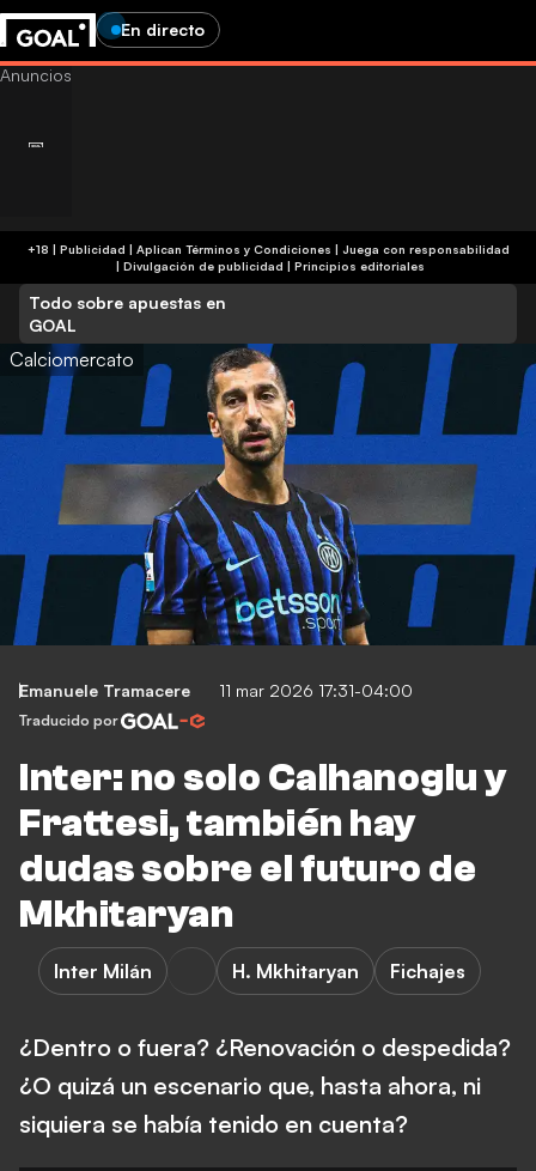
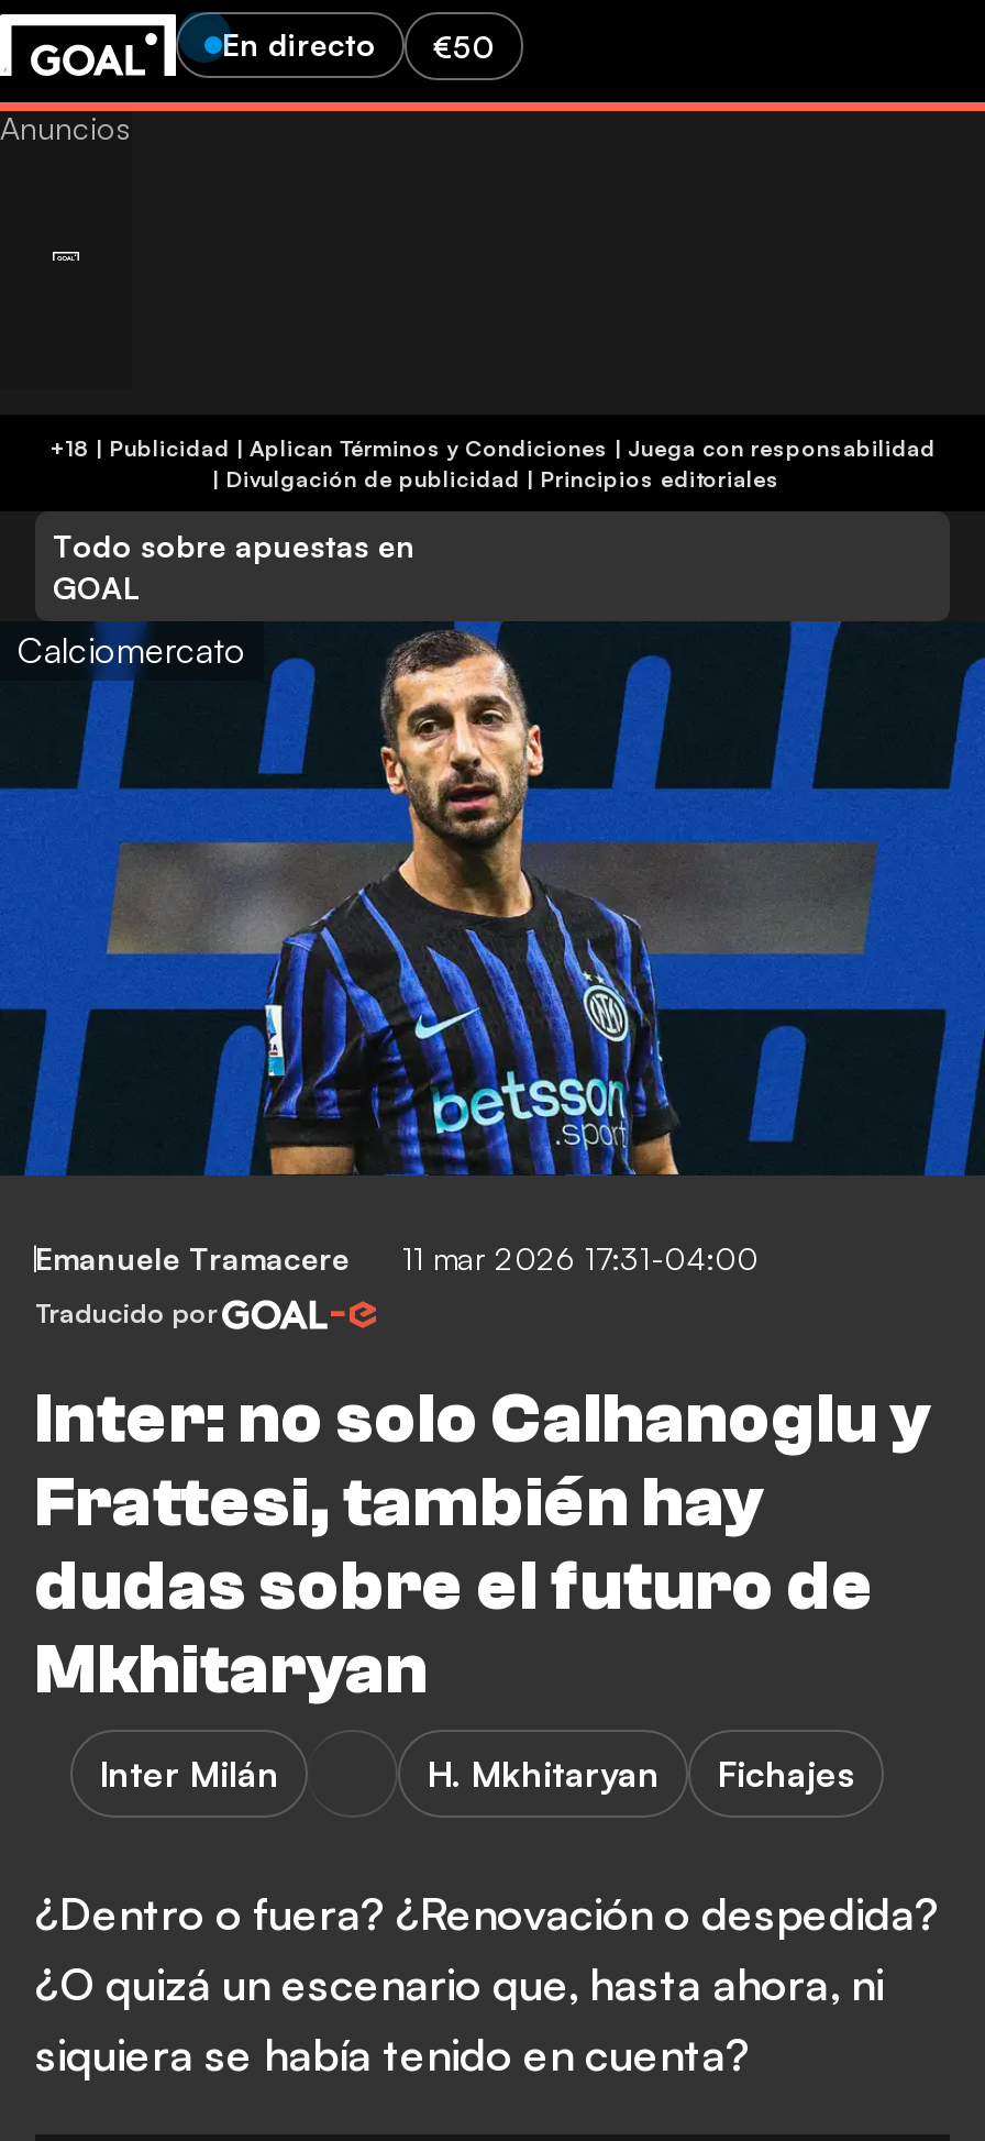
+ €50
